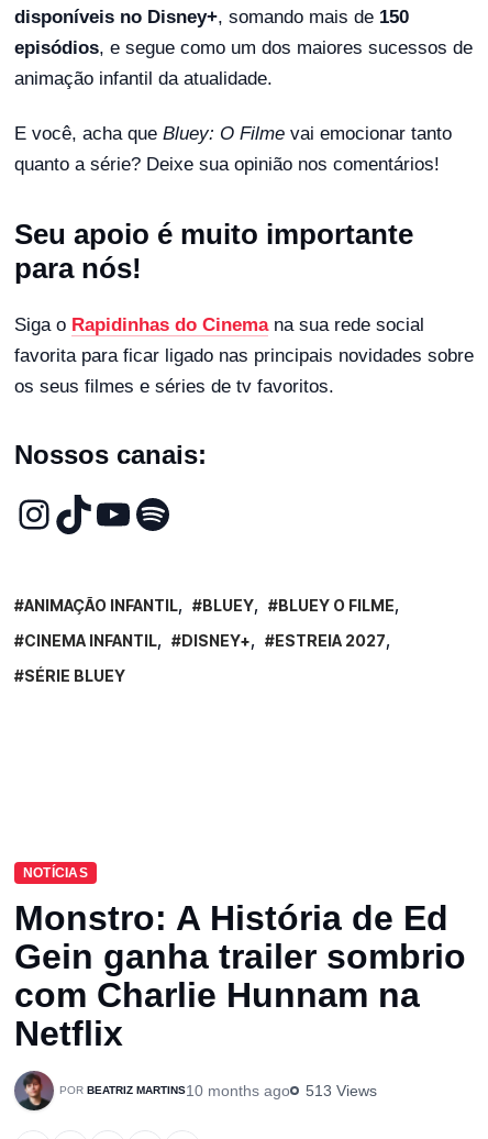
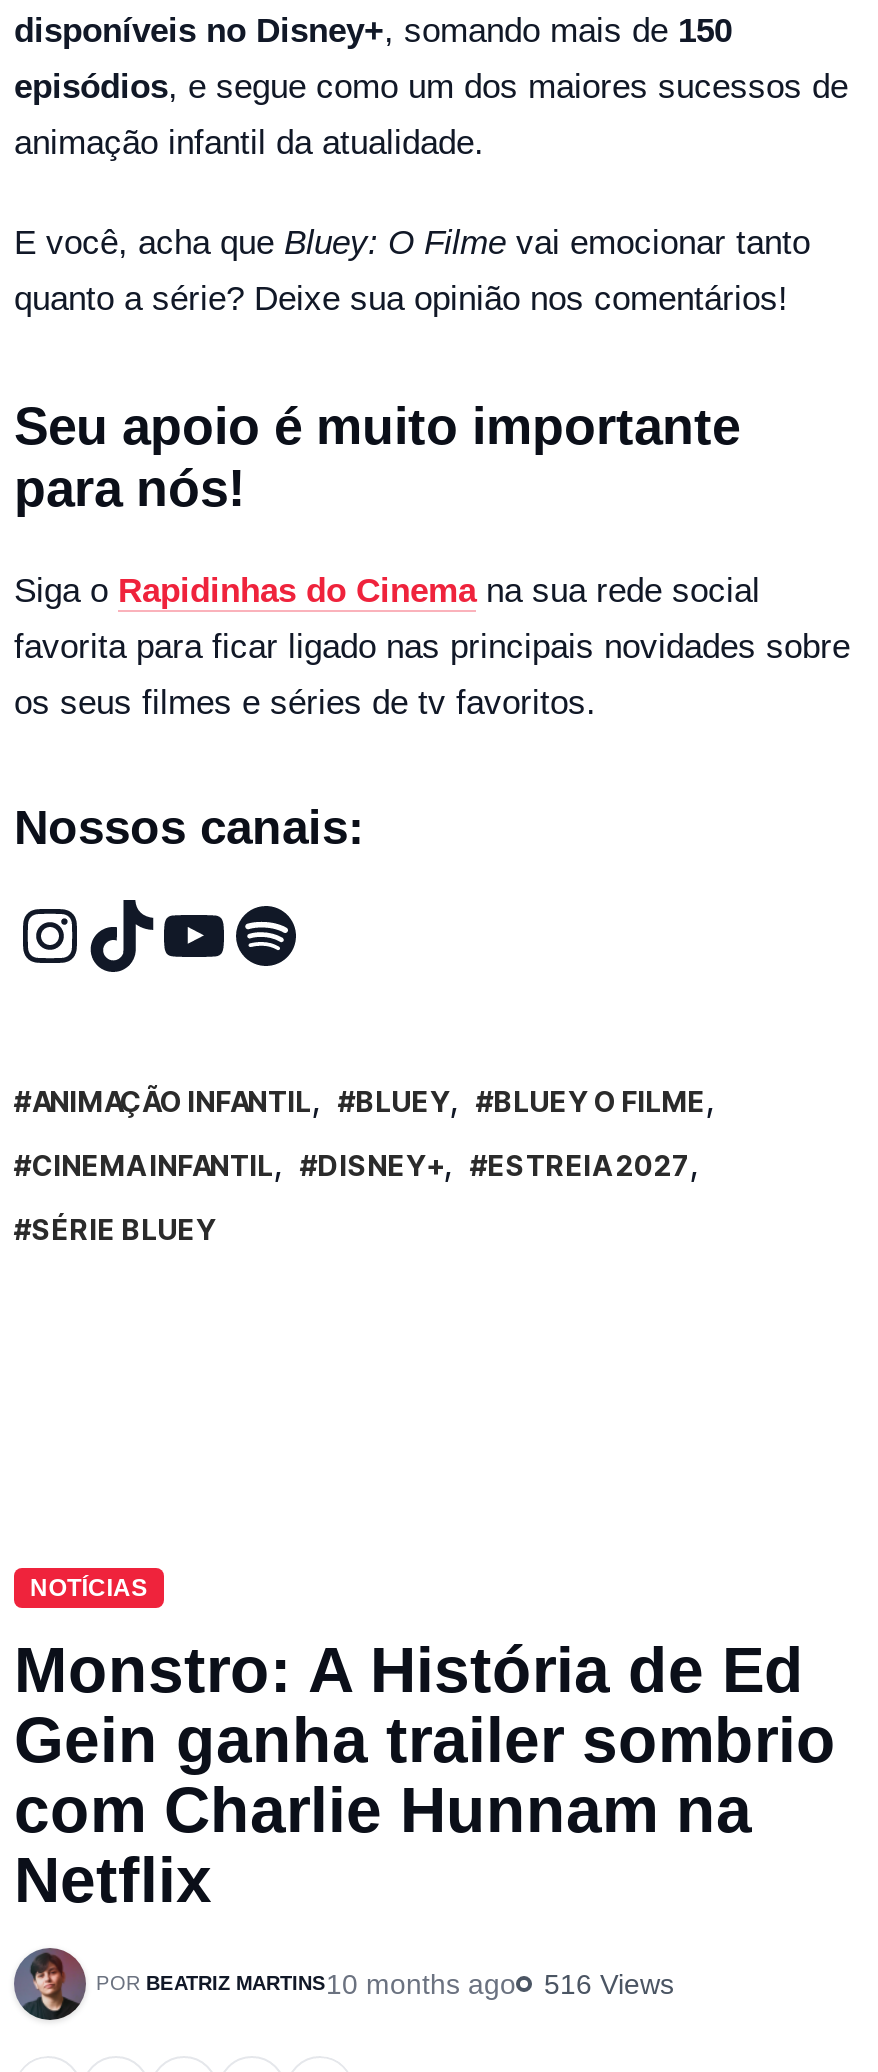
- BEATRIZ MARTINS 10 months ago 513 Views
+ BEATRIZ MARTINS 10 months ago 516 Views
